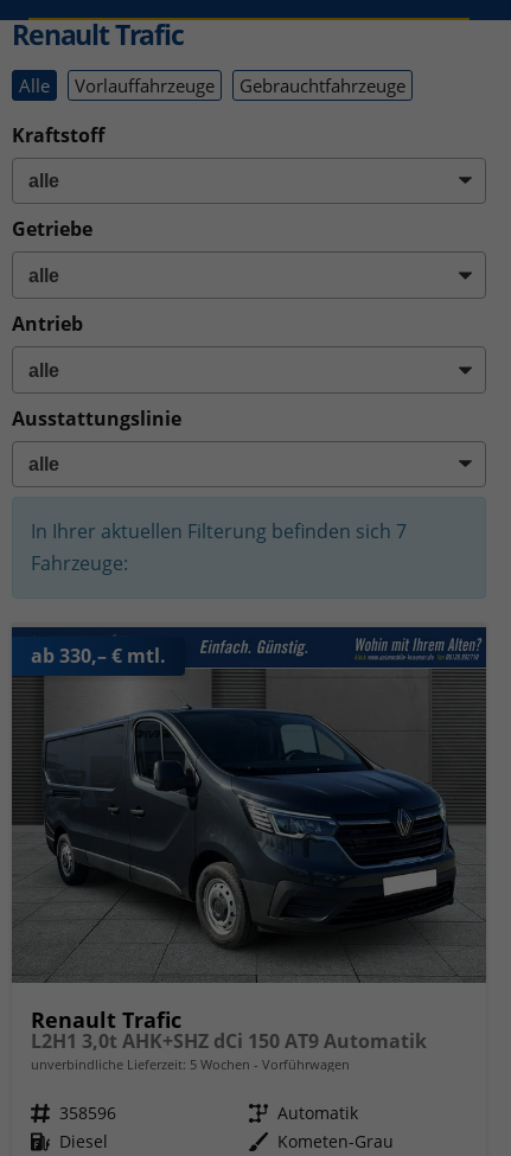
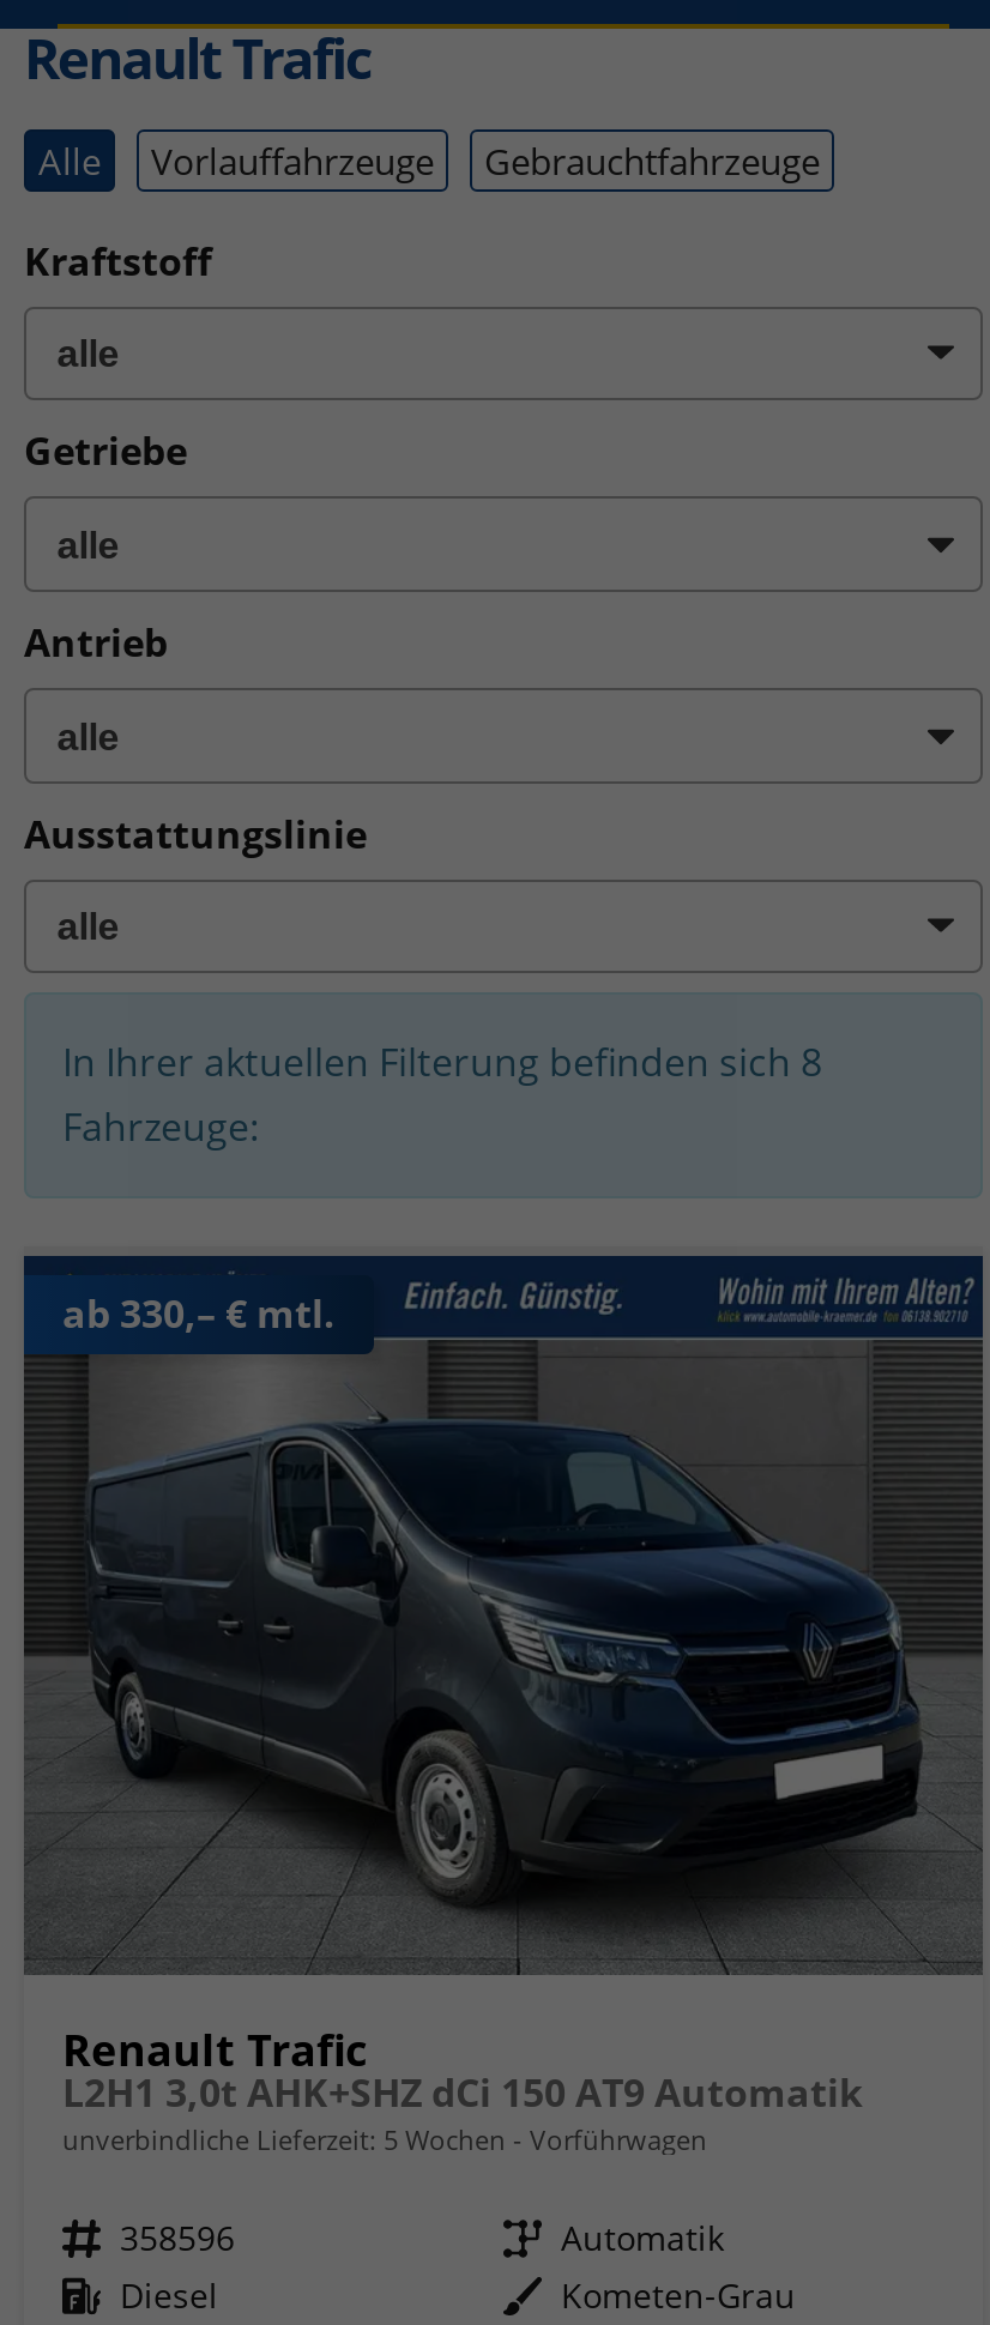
- In Ihrer aktuellen Filterung befinden sich 7
+ In Ihrer aktuellen Filterung befinden sich 8
